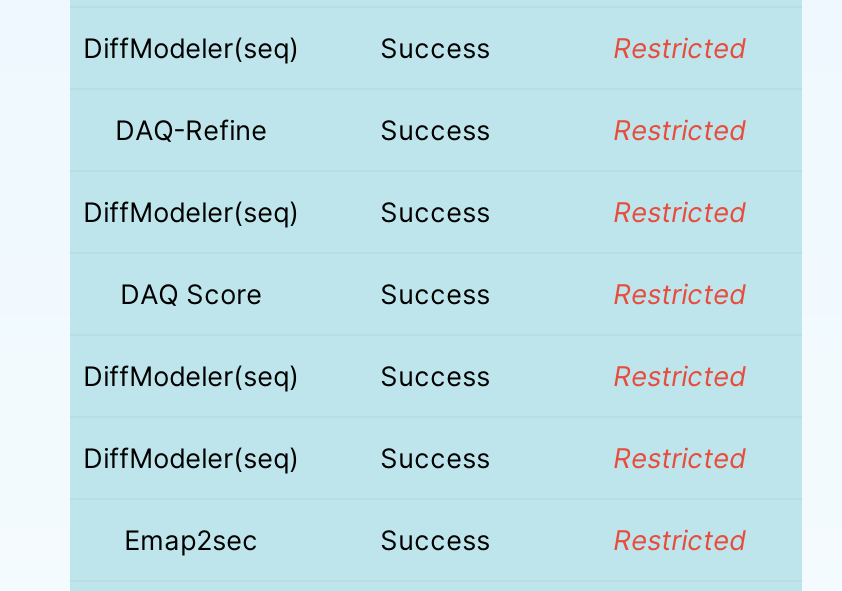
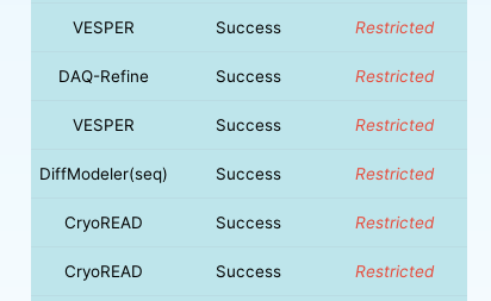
- DiffModeler(seq)
+ VESPER

- DiffModeler(seq)
- Success
- Restricted
- DAQ Score
+ VESPER

- DiffModeler(seq)
+ CryoREAD

- Emap2sec
+ CryoREAD
